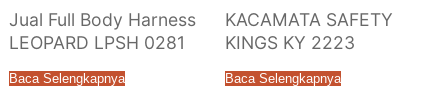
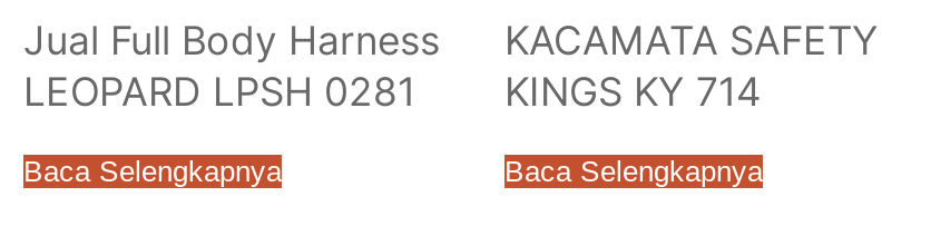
- LEOPARD LPSH 0281 KINGS KY 2223
+ LEOPARD LPSH 0281 KINGS KY 714
